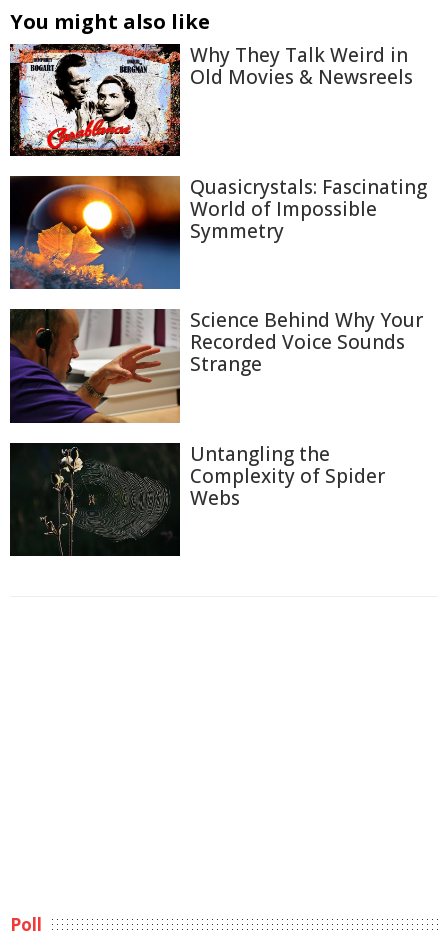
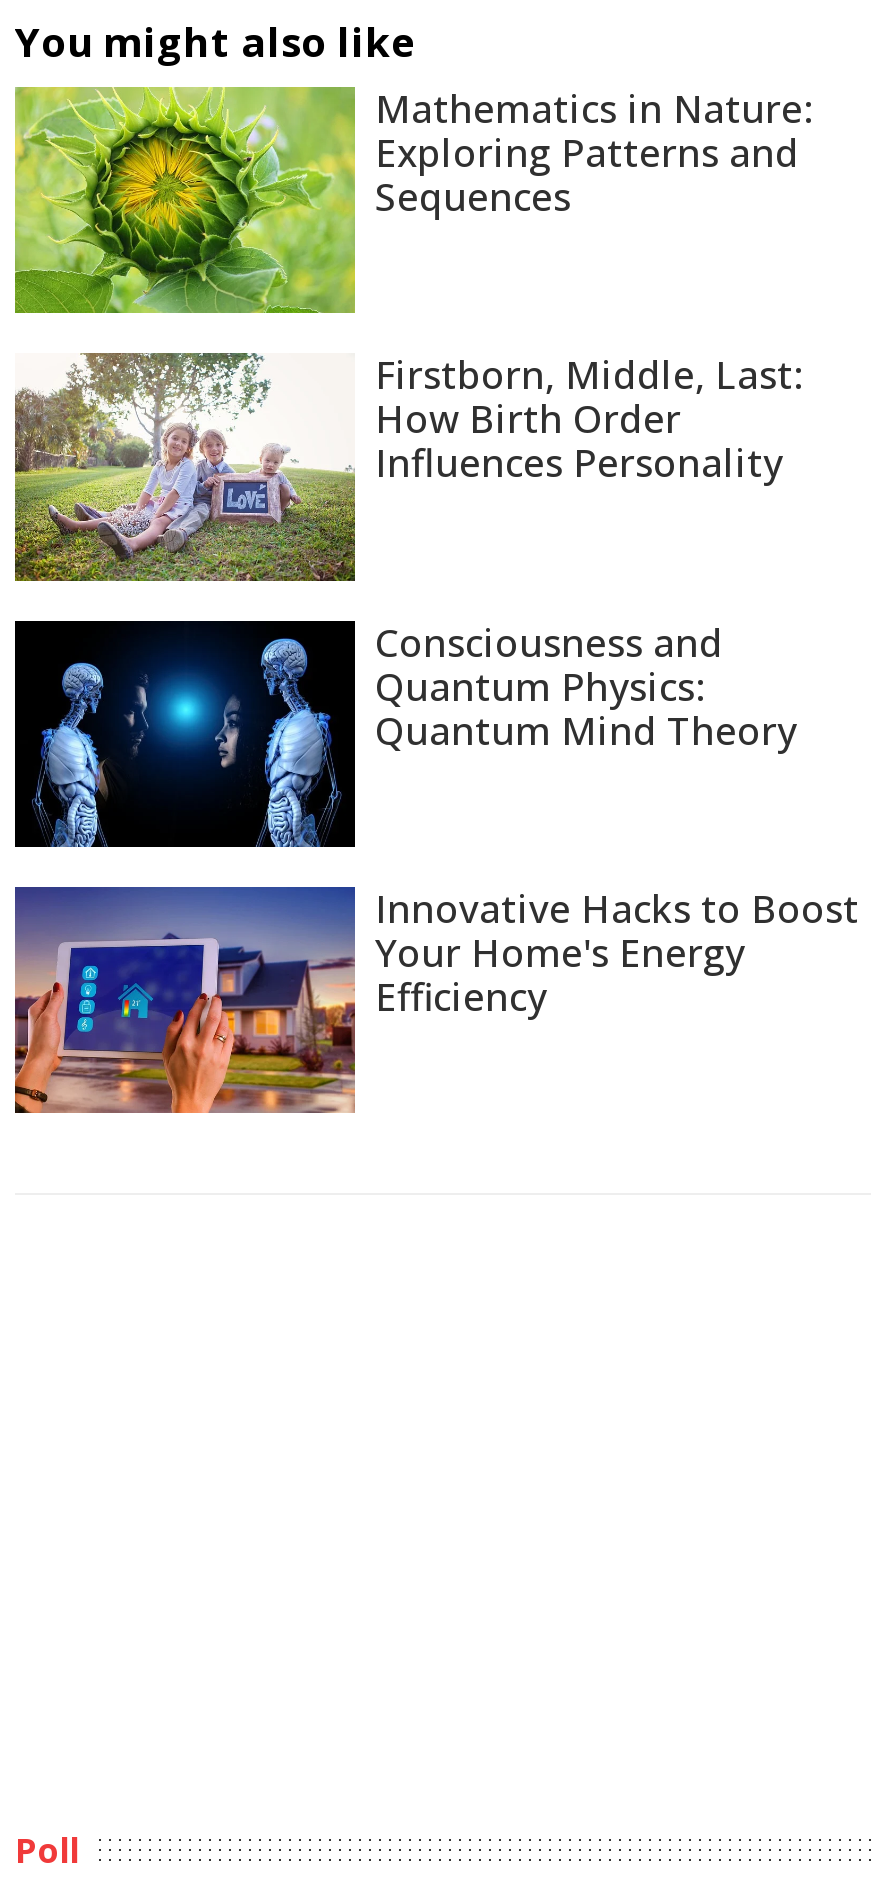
- [image]
- Why They Talk Weird in
- Old Movies & Newsreels
+ [image]
+ Mathematics in Nature:
+ Exploring Patterns and
+ Sequences

- [image]
- Quasicrystals: Fascinating
- World of Impossible
- Symmetry
+ [image]
+ Firstborn, Middle, Last:
+ How Birth Order
+ Influences Personality

- [image]
- Science Behind Why Your
- Recorded Voice Sounds
- Strange
+ [image]
+ Consciousness and
+ Quantum Physics:
+ Quantum Mind Theory

- [image]
- Untangling the
- Complexity of Spider
- Webs
+ [image]
+ Innovative Hacks to Boost
+ Your Home's Energy
+ Efficiency
